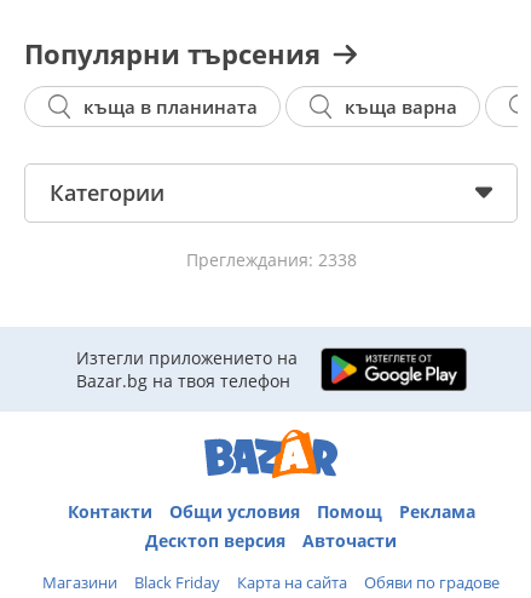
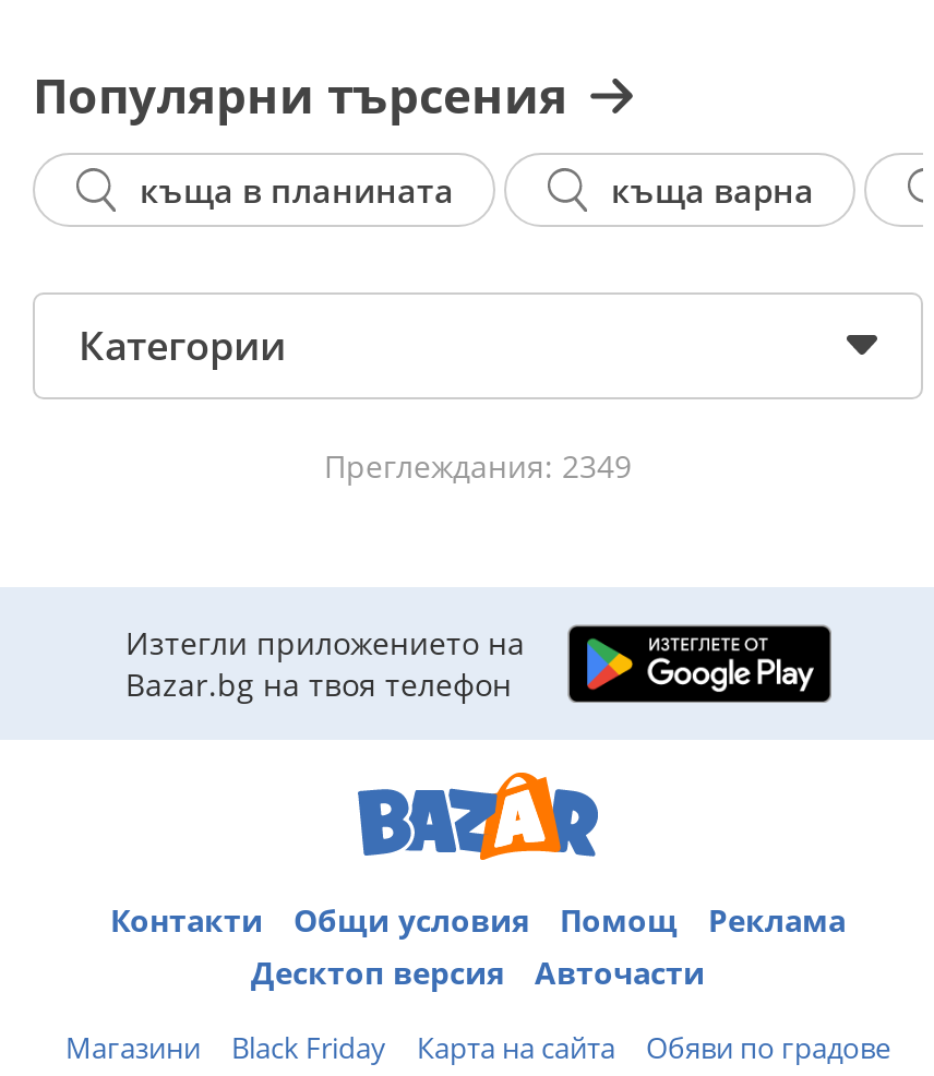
- Преглеждания: 2338
+ Преглеждания: 2349
